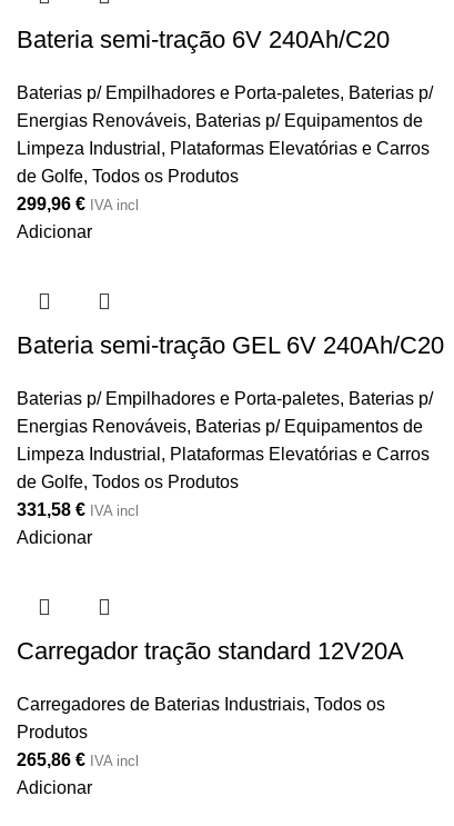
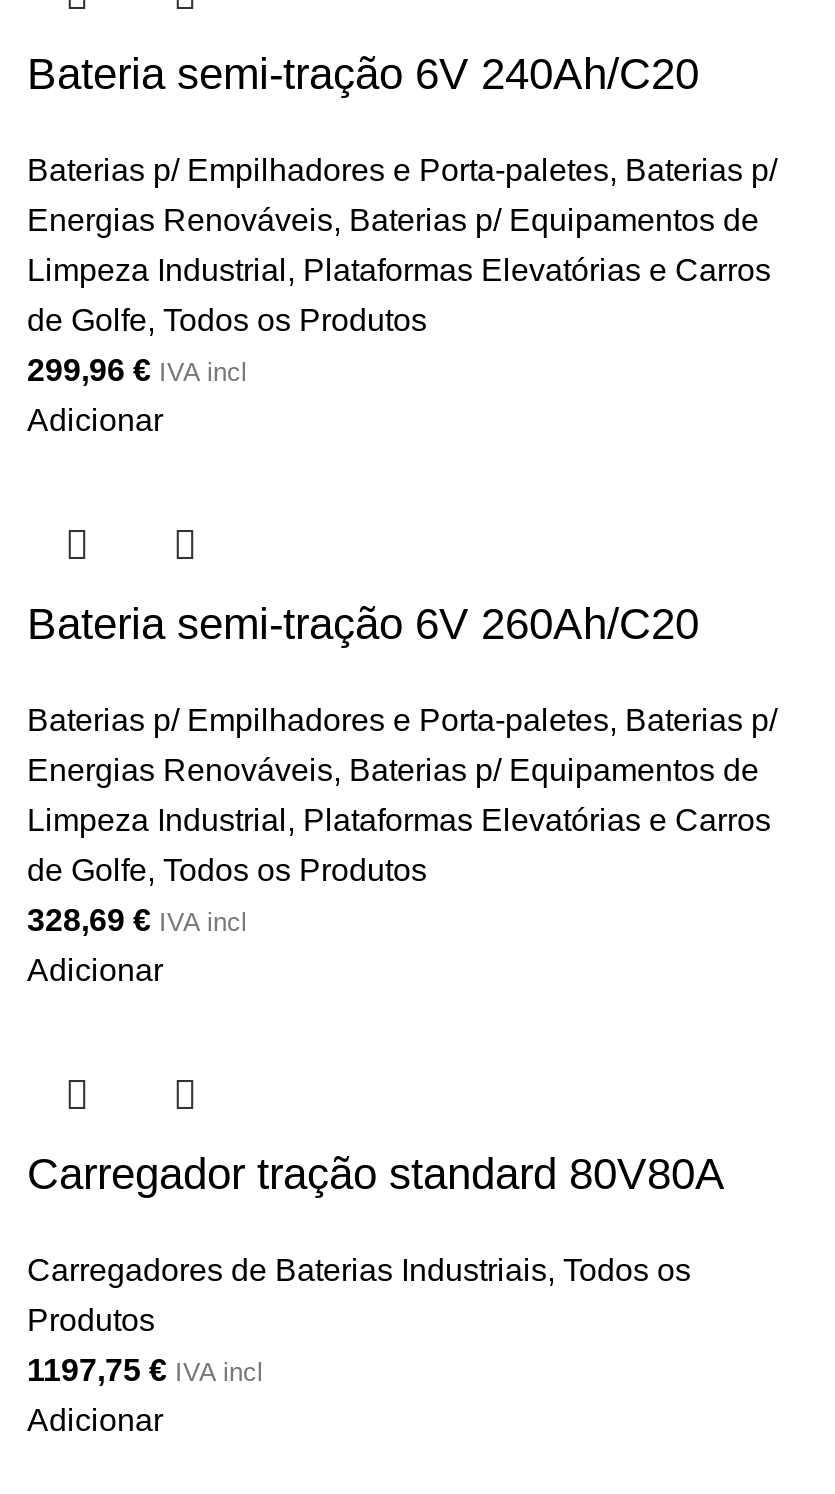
- Bateria semi-tração GEL 6V 240Ah/C20
+ Bateria semi-tração 6V 260Ah/C20

- 331,58 € IVA incl
+ 328,69 € IVA incl

- Carregador tração standard 12V20A
+ Carregador tração standard 80V80A

- 265,86 € IVA incl
+ 1197,75 € IVA incl
